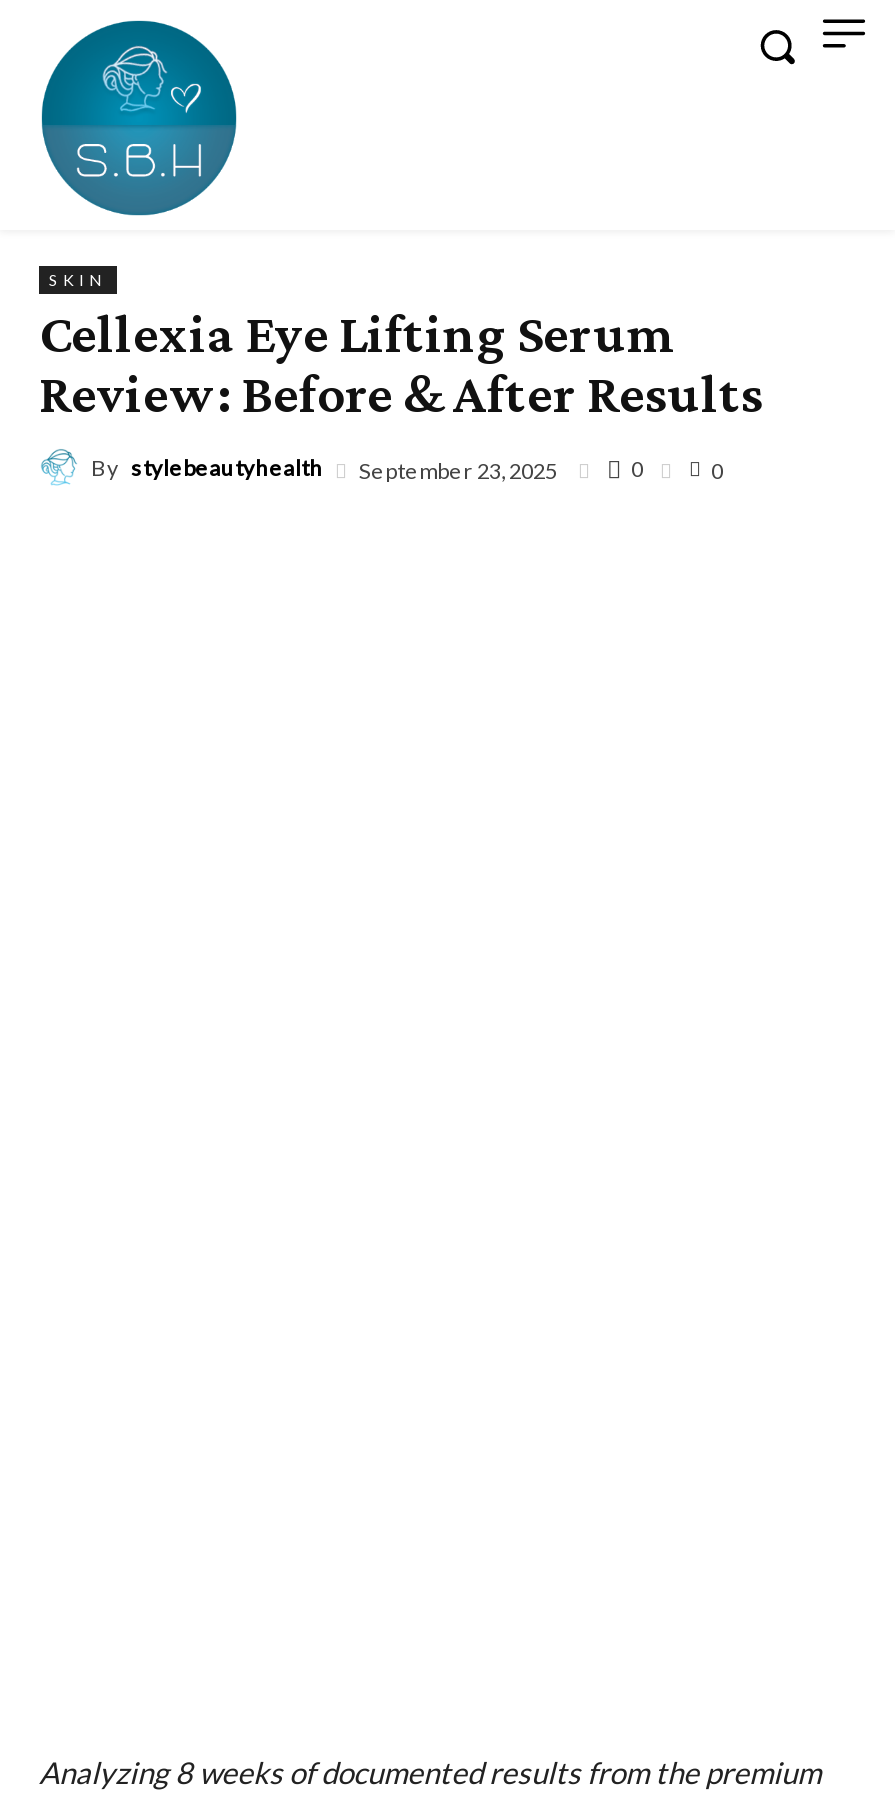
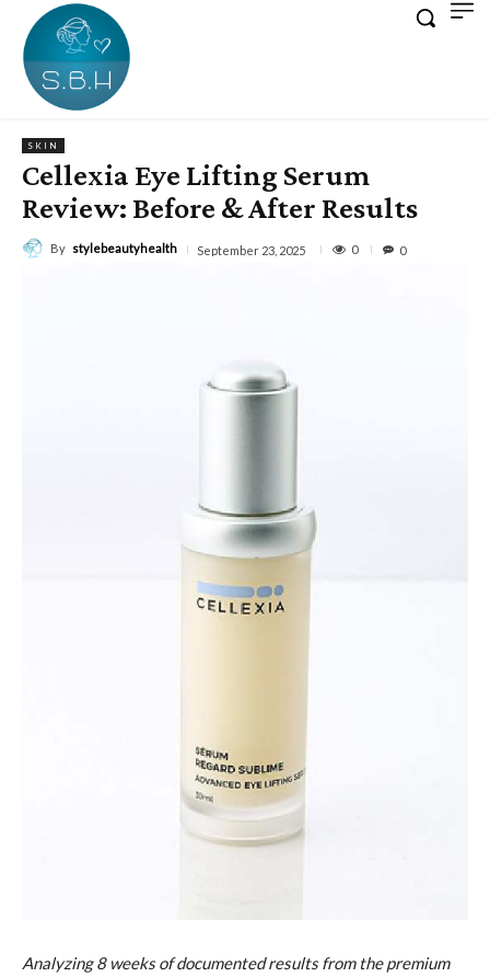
+ [image]
